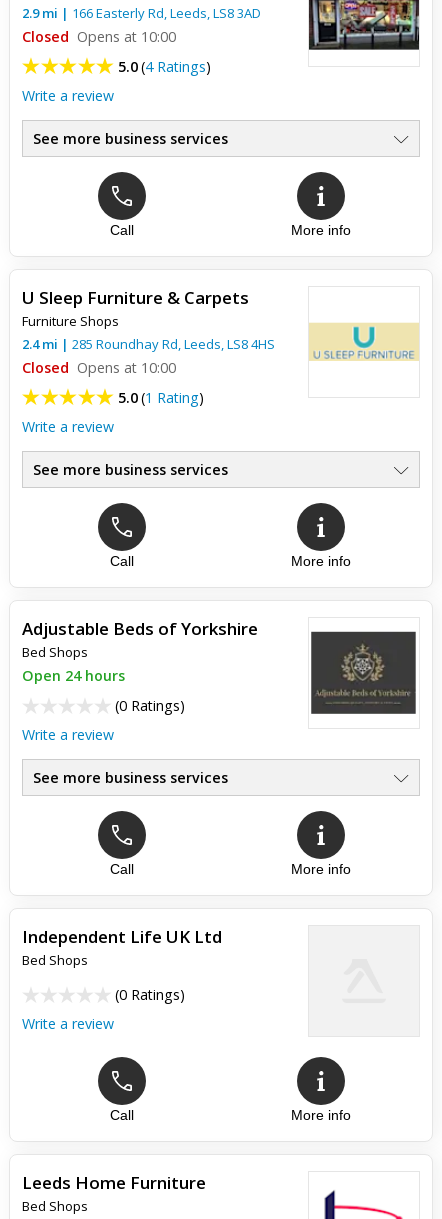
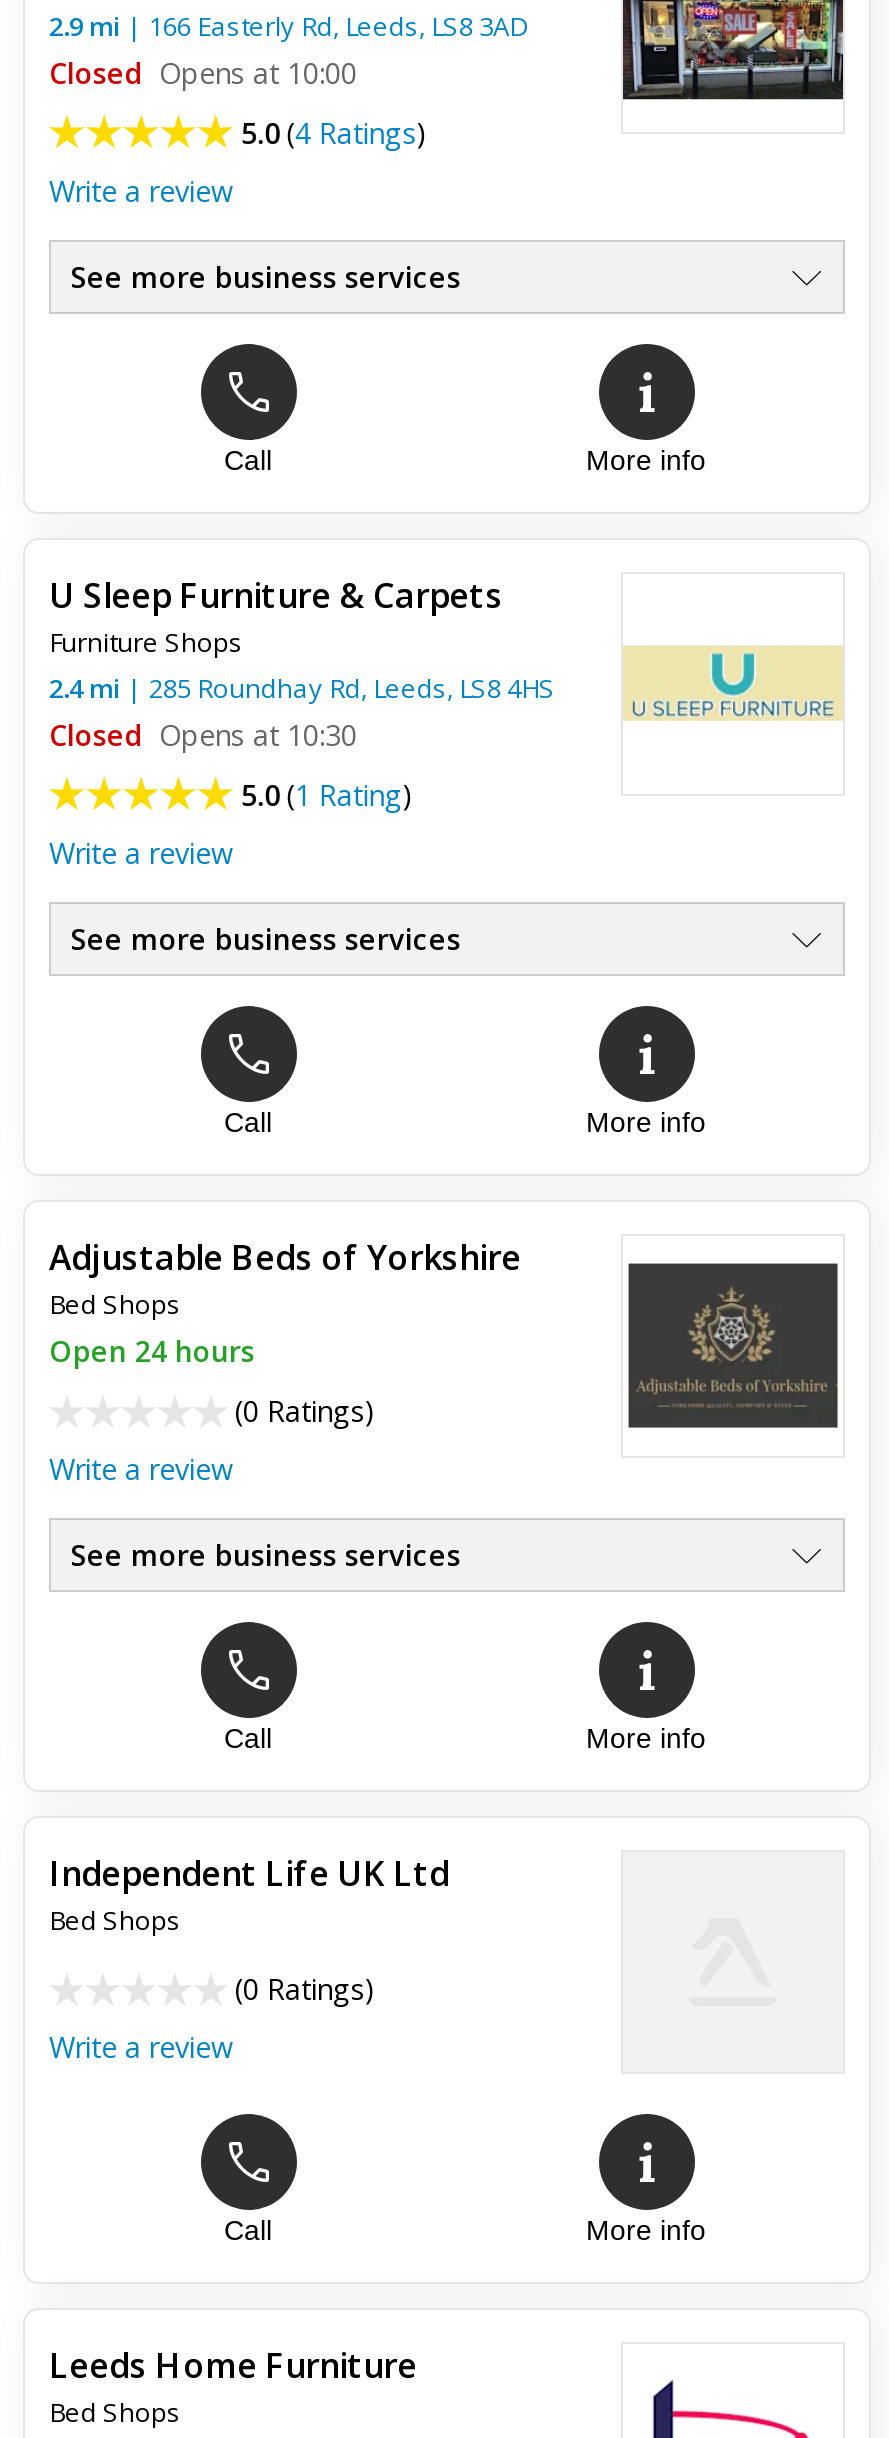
- Closed Opens at 10:00
+ Closed Opens at 10:30
